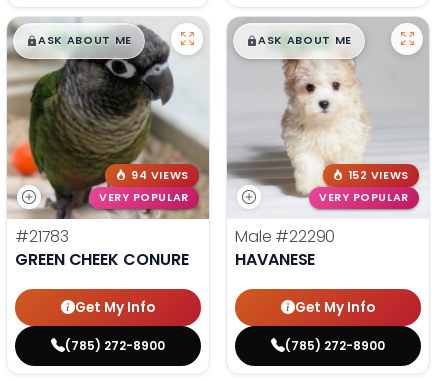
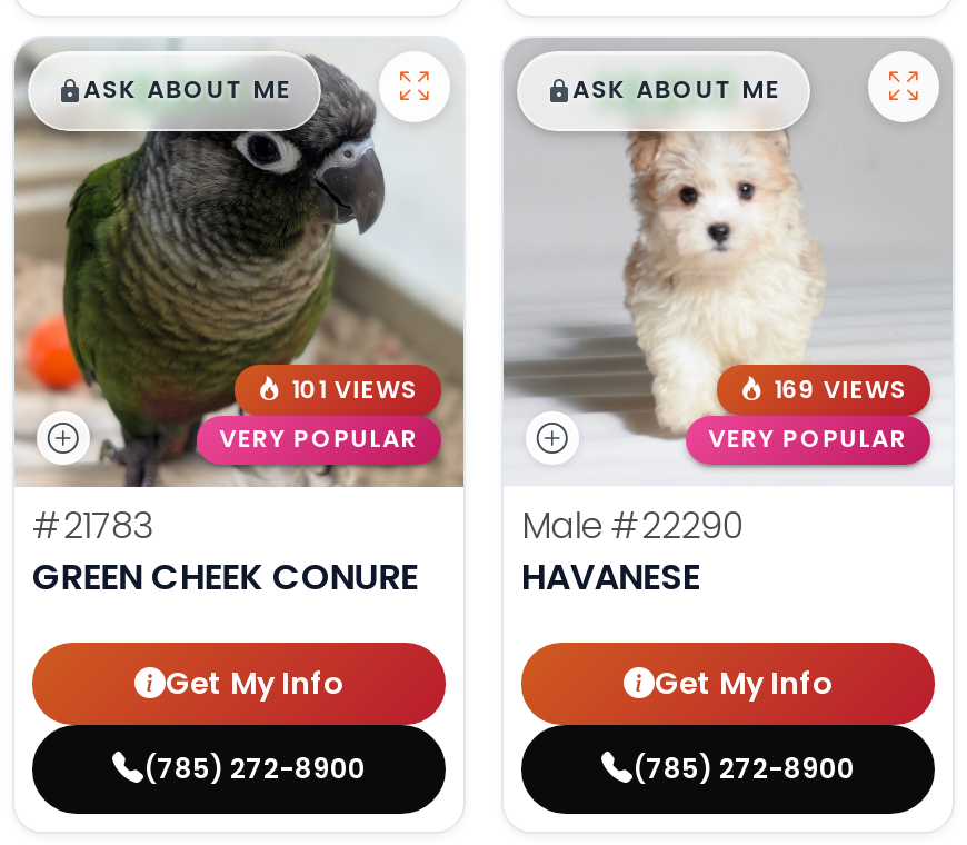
- 94 VIEWS
+ 101 VIEWS

- 152 VIEWS
+ 169 VIEWS
